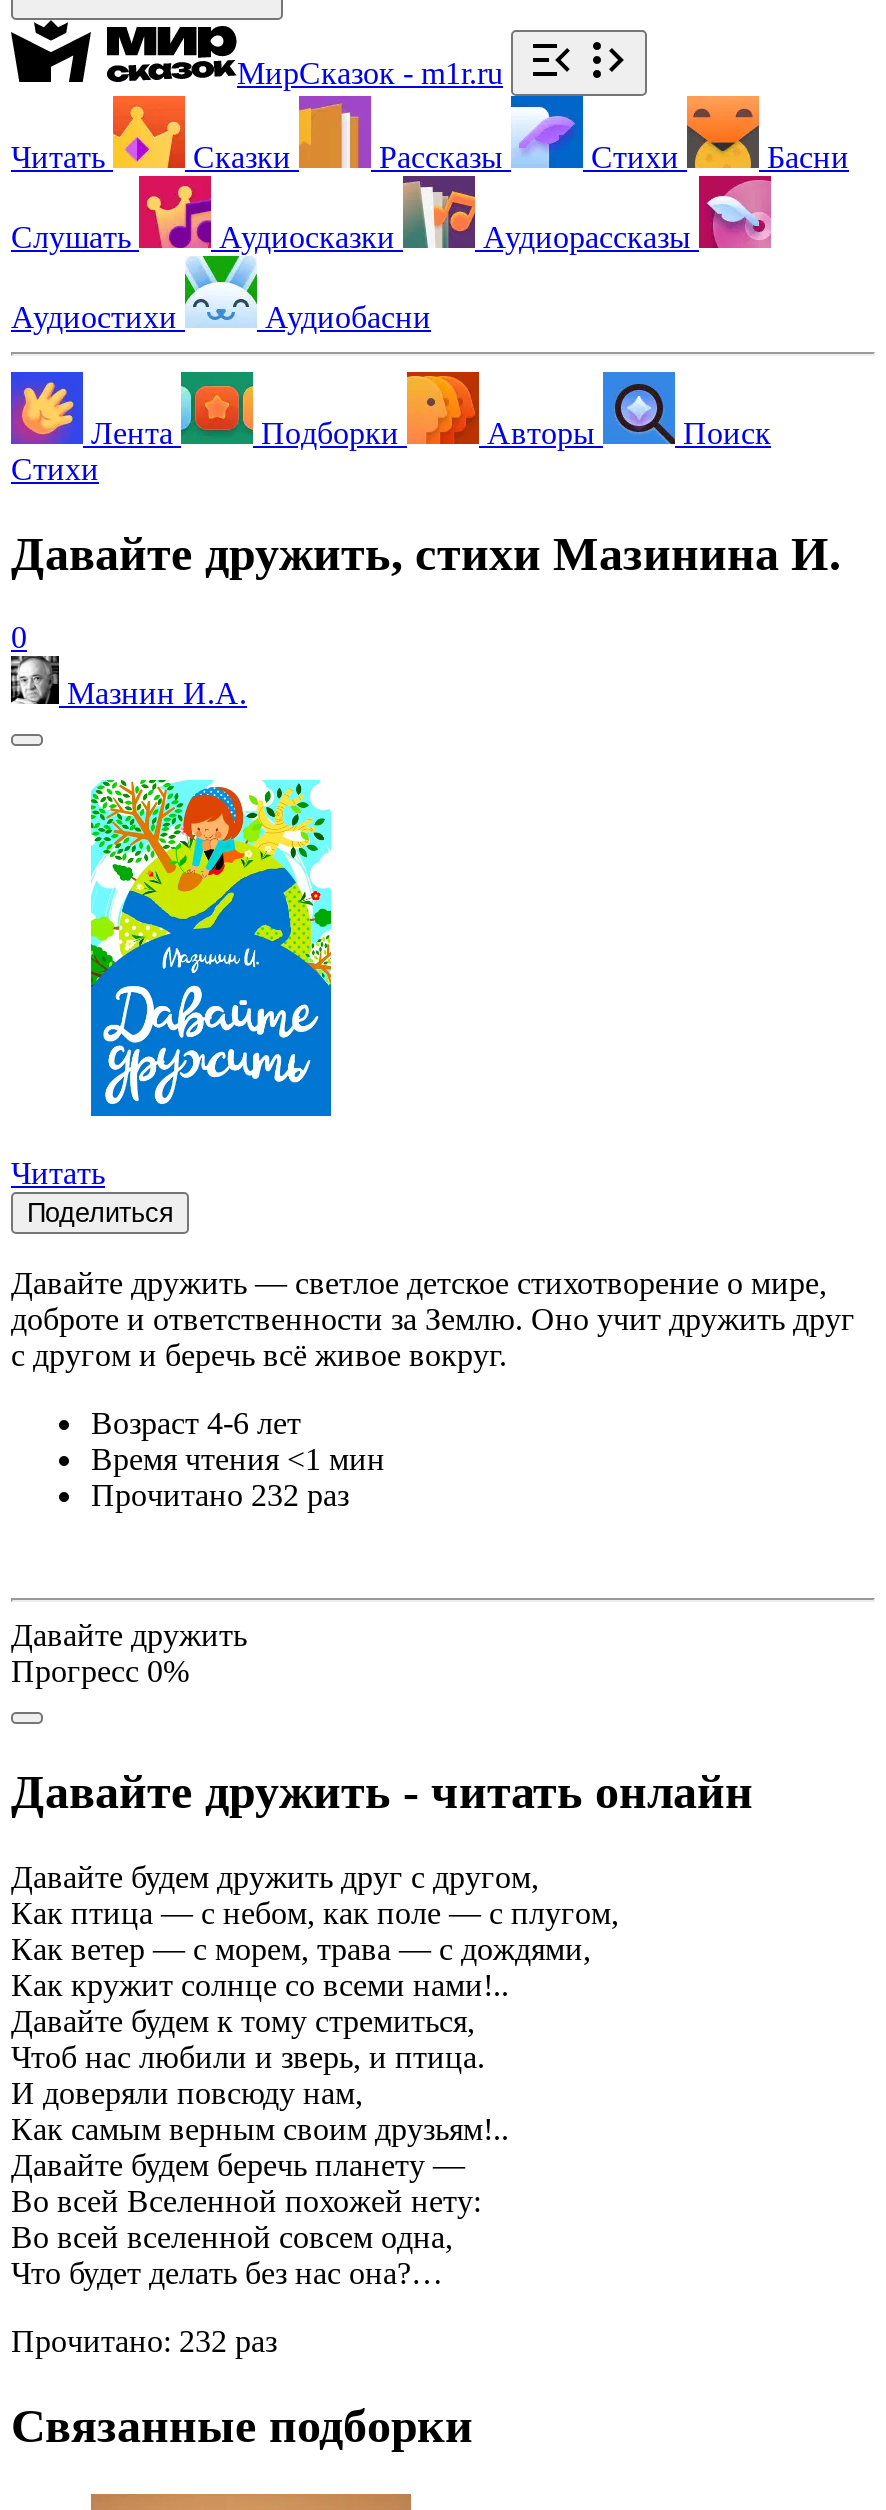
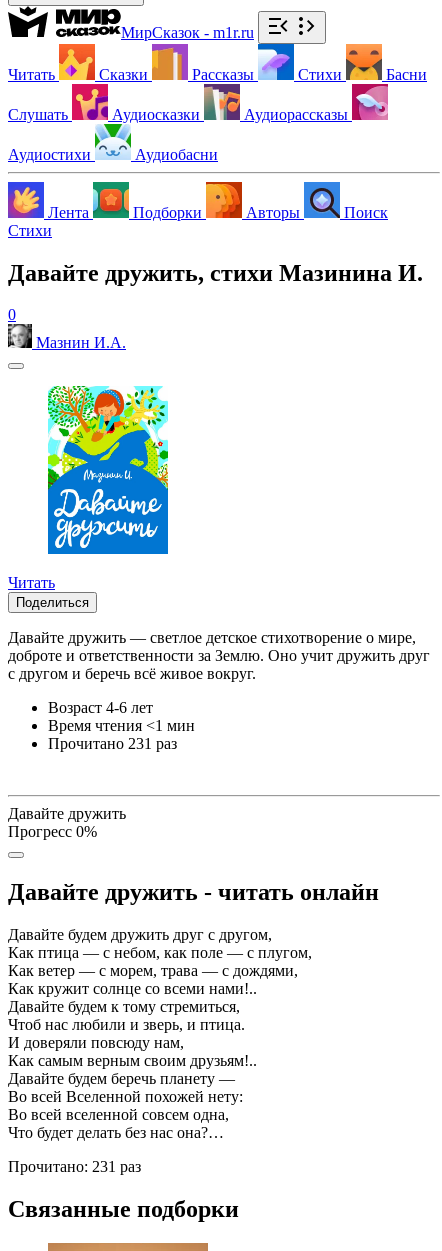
- Прочитано 232 раз
+ Прочитано 231 раз

- Прочитано: 232 раз
+ Прочитано: 231 раз
